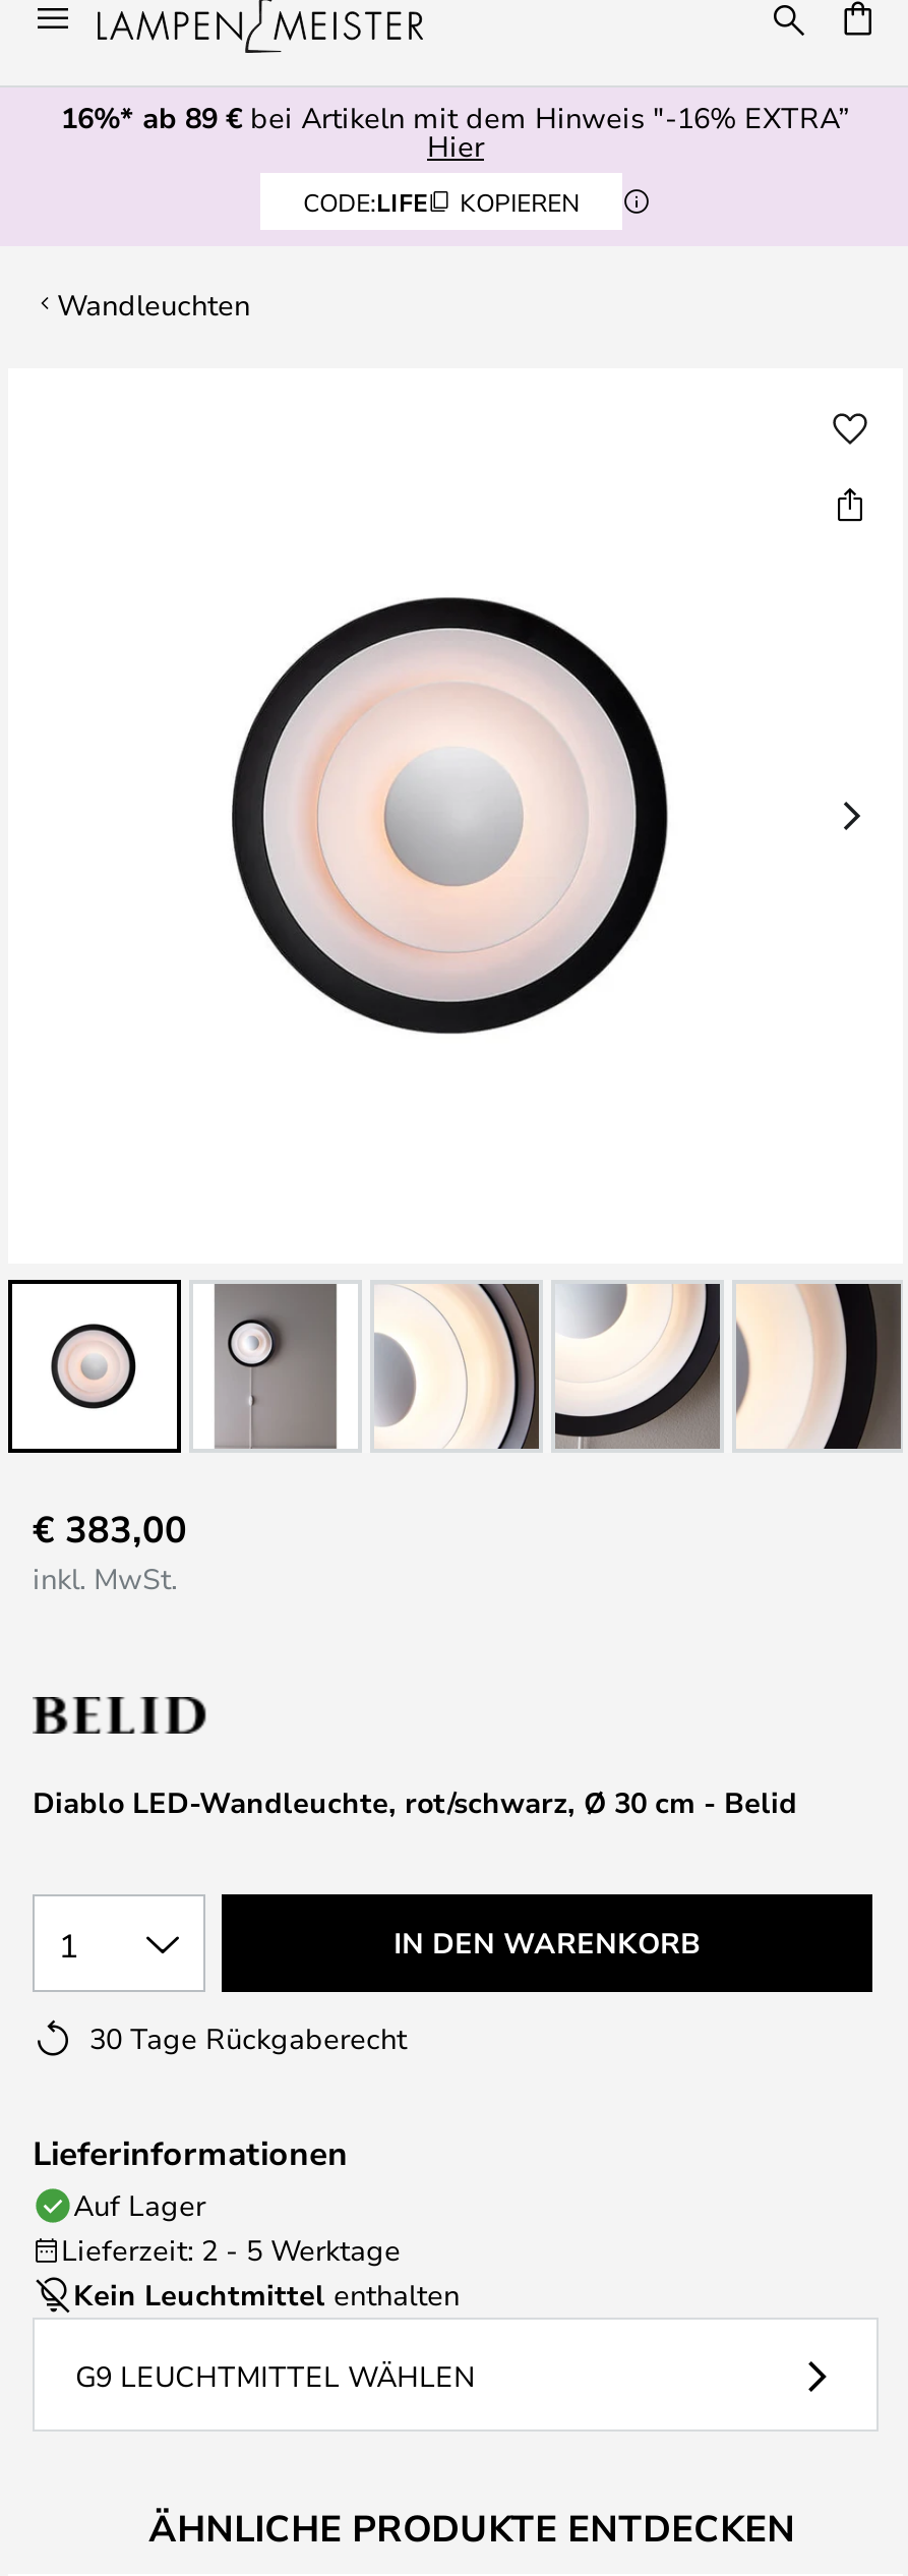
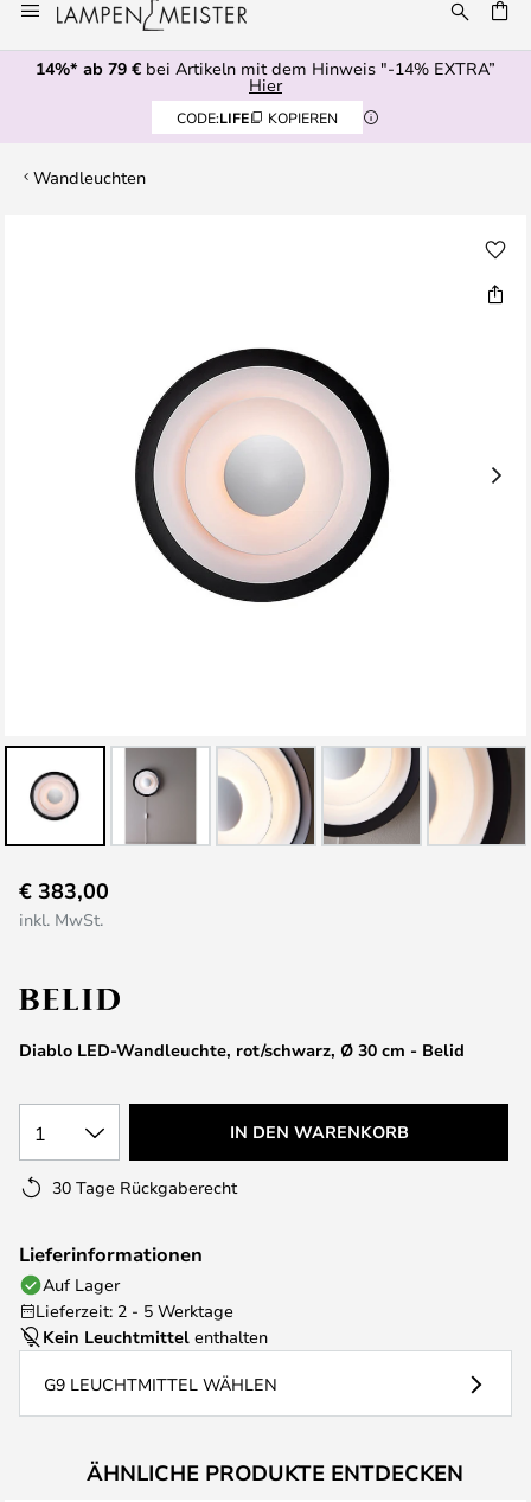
- 16%* ab 89 €bei Artikeln mit dem Hinweis "-16% EXTRA”
+ 14%* ab 79 €bei Artikeln mit dem Hinweis "-14% EXTRA”
